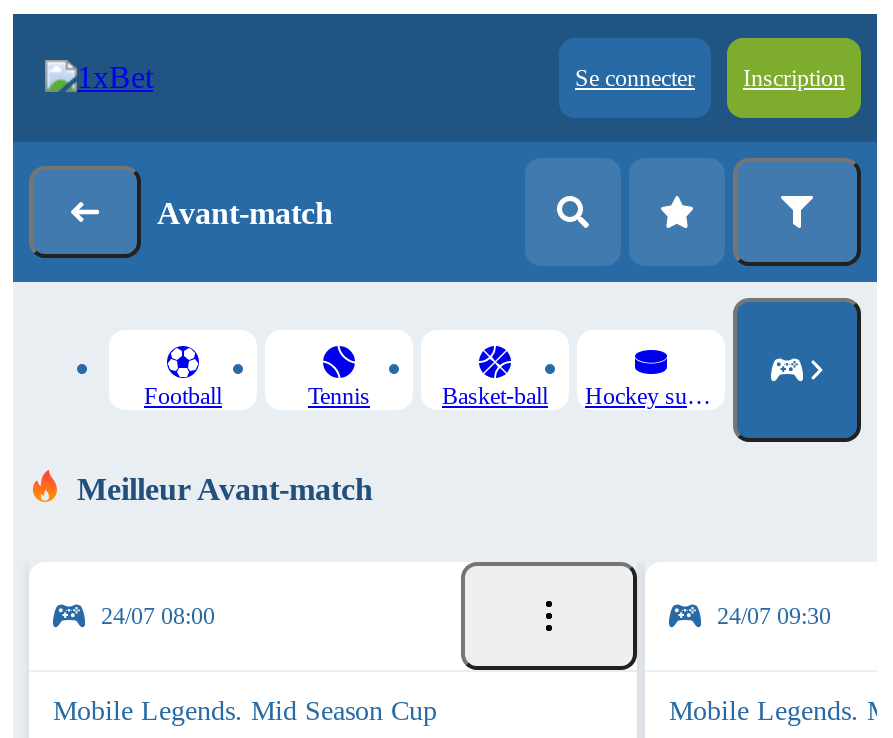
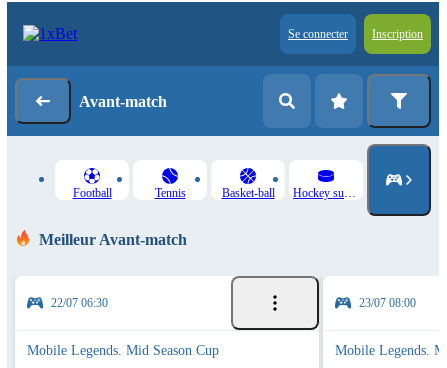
- 24/07 08:00
+ 22/07 06:30

- 24/07 09:30
+ 23/07 08:00
